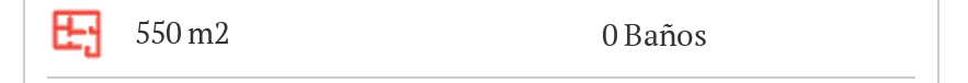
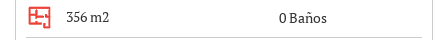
- 550 m2
+ 356 m2
